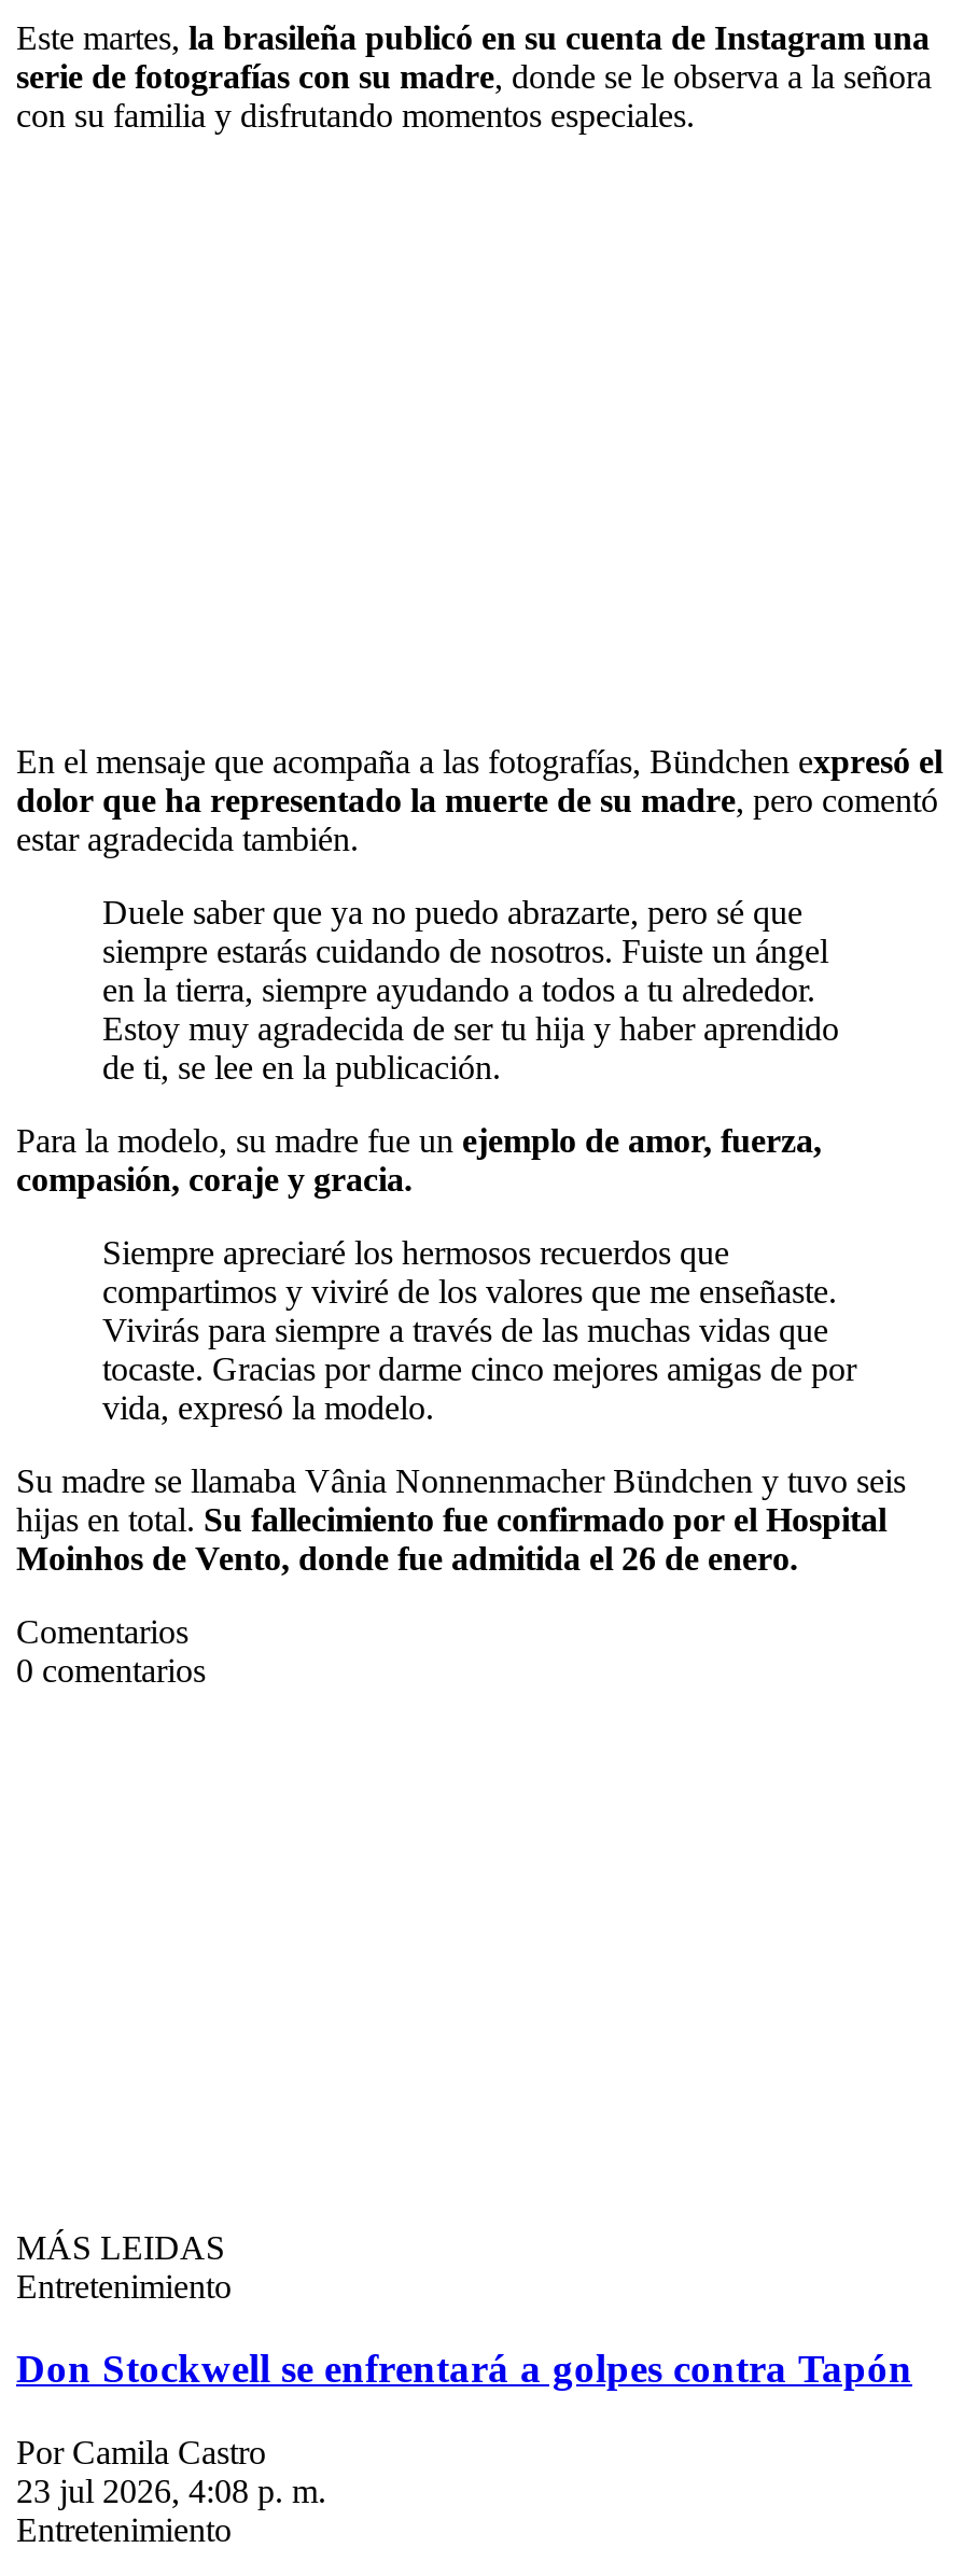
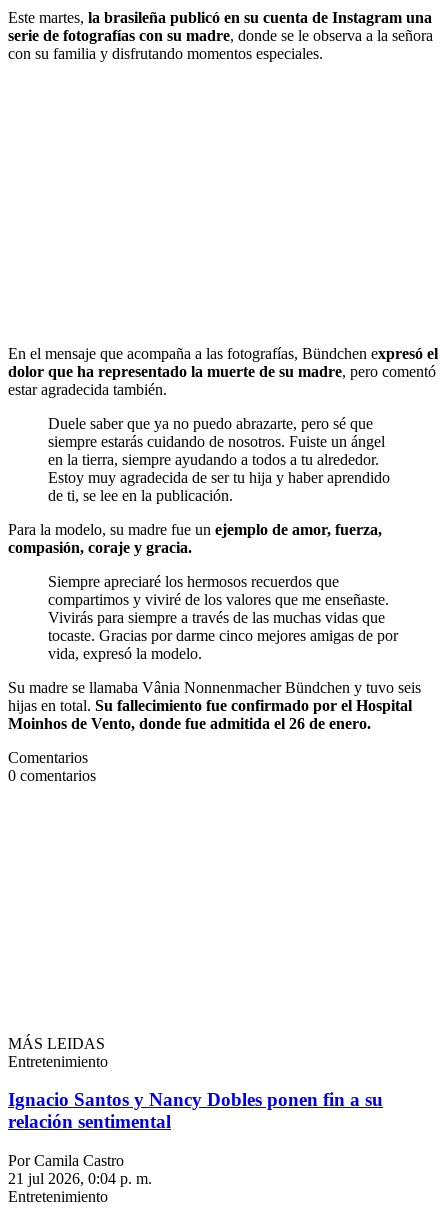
- Don Stockwell se enfrentará a golpes contra Tapón
+ Ignacio Santos y Nancy Dobles ponen fin a su
+ relación sentimental

- 23 jul 2026, 4:08 p. m.
+ 21 jul 2026, 0:04 p. m.
